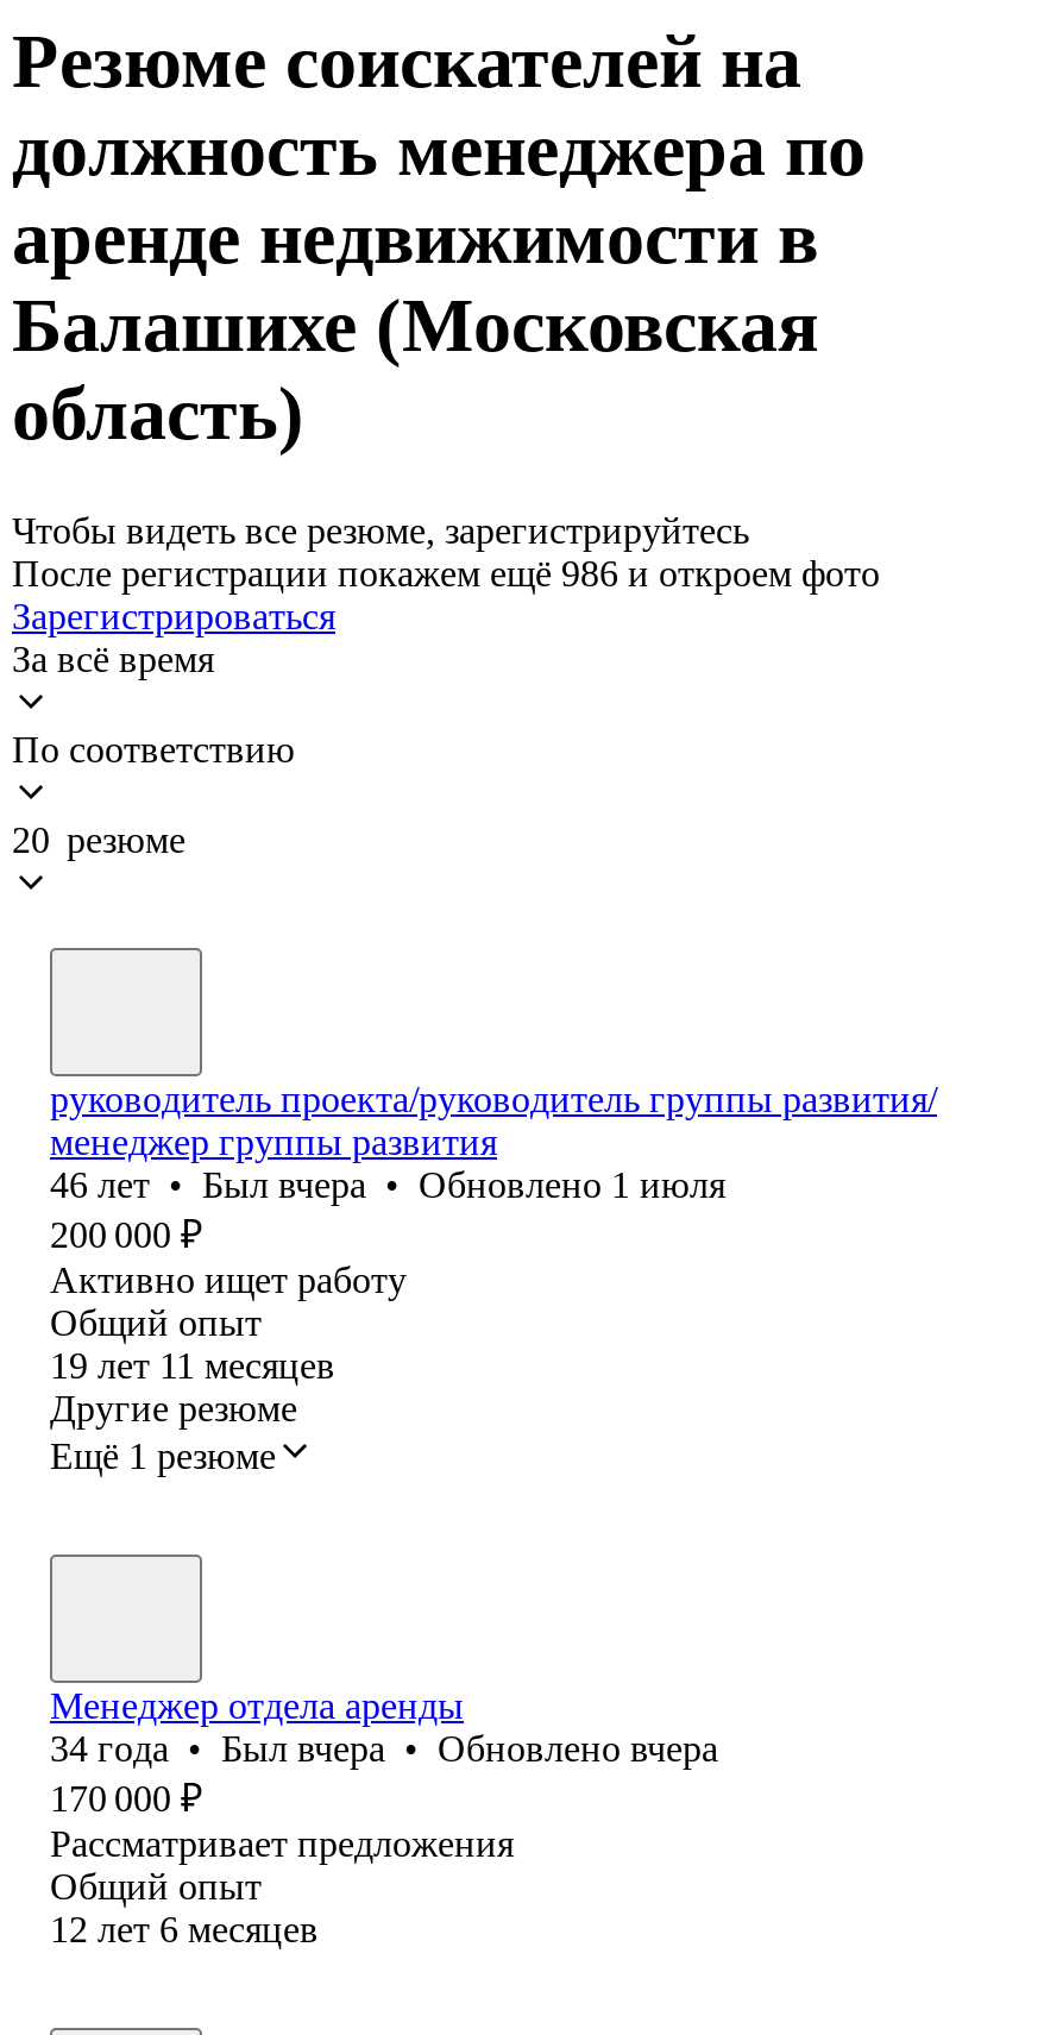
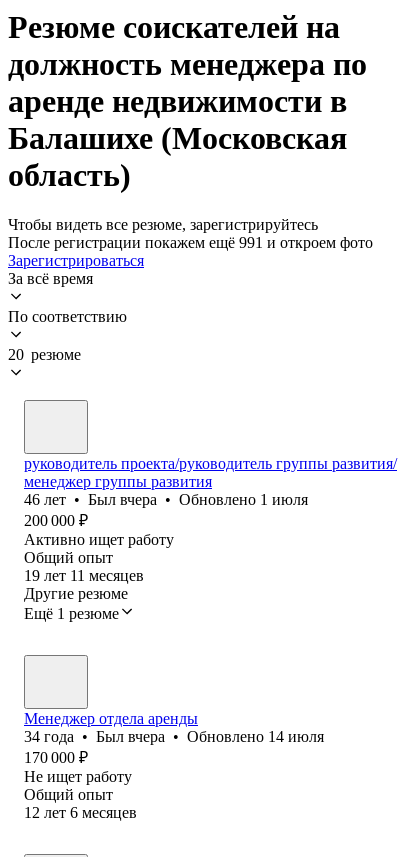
- После регистрации покажем ещё 986 и откроем фото
+ После регистрации покажем ещё 991 и откроем фото

- 34 года • Был вчера • Обновлено вчера
+ 34 года • Был вчера • Обновлено 14 июля

- Рассматривает предложения
+ Не ищет работу
